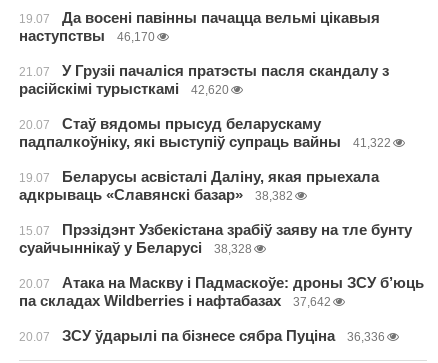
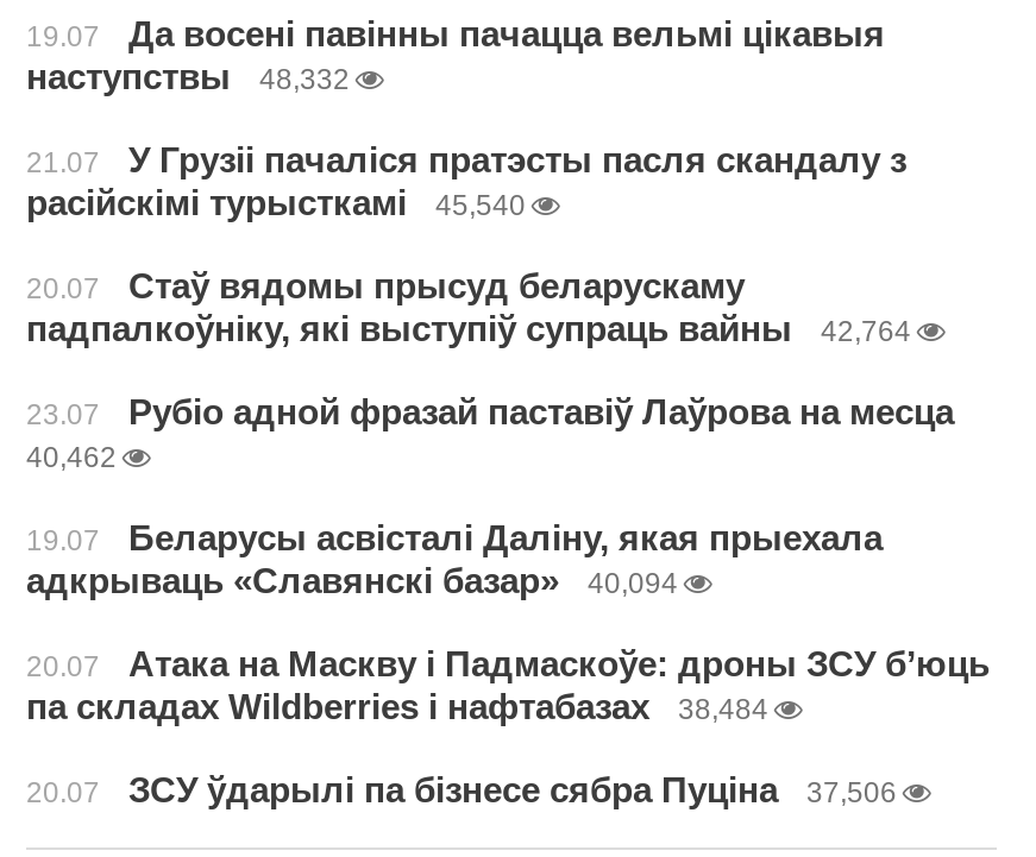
- наступствы 46,170
+ наступствы 48,332

- расійскімі турысткамі 42,620
+ расійскімі турысткамі 45,540

- 41,322
+ 42,764
+ 23.07
+ Рубіо адной фразай паставіў Лаўрова на месца
+ 40,462

moved down: 19.07 | Беларусы асвісталі Даліну, якая прыехала | адкрываць «Славянскі базар»

- 38,382
- 15.07
- Прэзідэнт Узбекістана зрабіў заяву на тле бунту
- суайчыннікаў у Беларусі
- 38,328
+ 40,094

- па складах Wildberries і нафтабазах 37,642
+ па складах Wildberries і нафтабазах 38,484

- 20.07 ЗСУ ўдарылі па бізнесе сябра Пуціна 36,336
+ 20.07 ЗСУ ўдарылі па бізнесе сябра Пуціна 37,506
